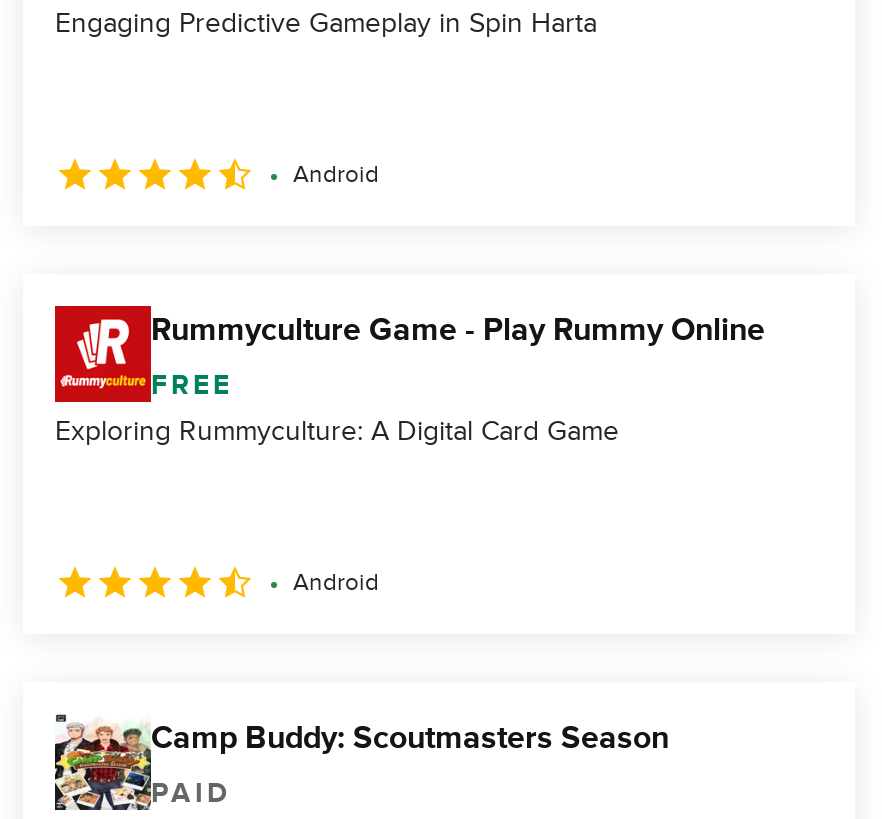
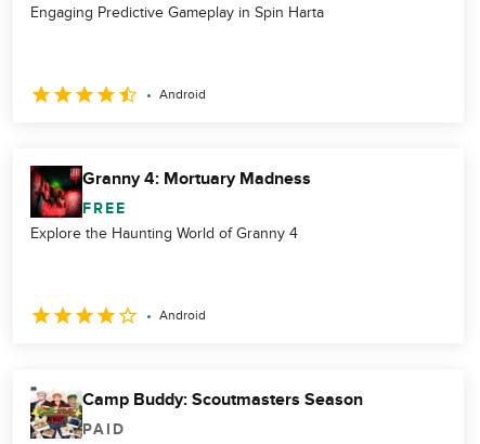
- [image]
- Rummyculture Game - Play Rummy Online
+ [image]
+ Granny 4: Mortuary Madness

- Exploring Rummyculture: A Digital Card Game
+ Explore the Haunting World of Granny 4
